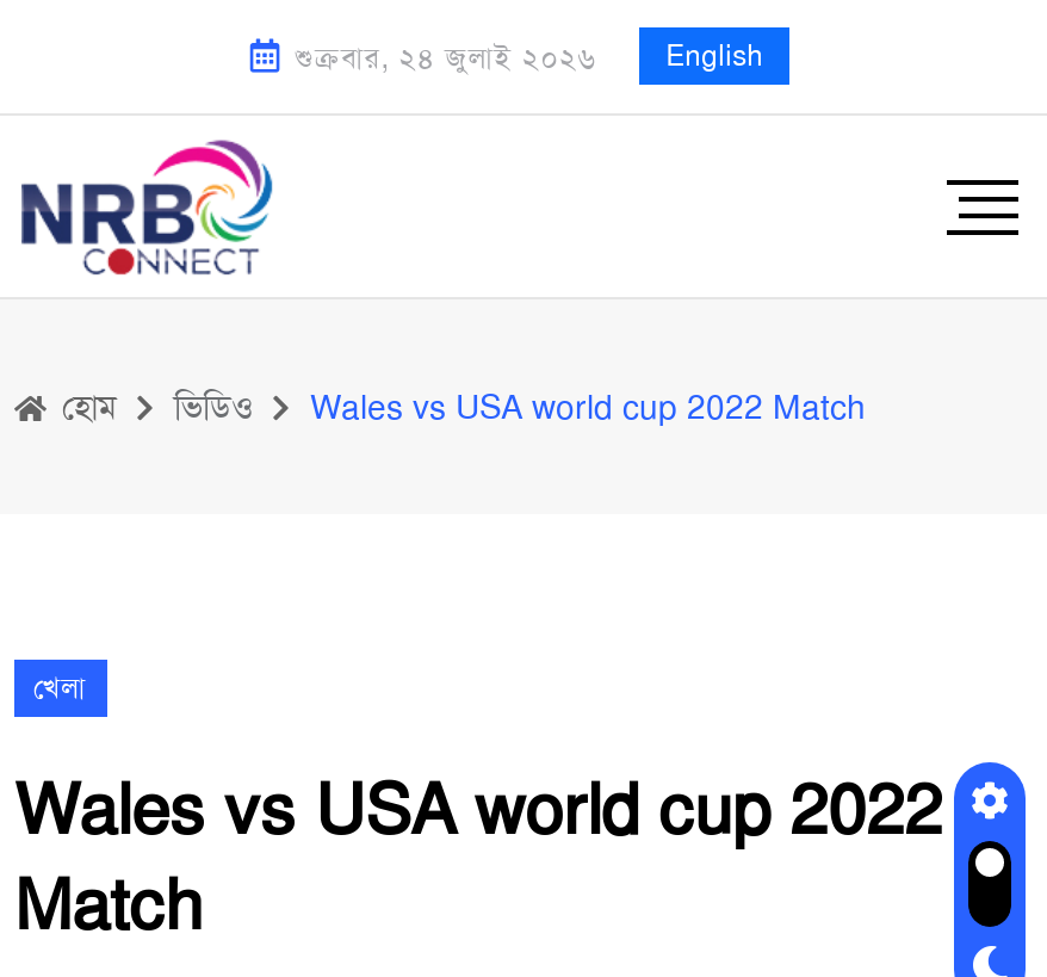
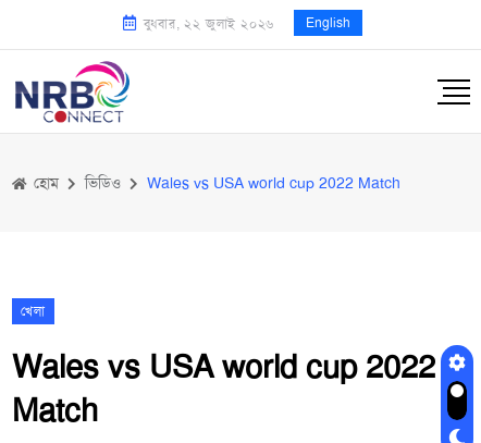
- শুক্রবার, ২৪ জুলাই ২০২৬ English
+ বুধবার, ২২ জুলাই ২০২৬ English
